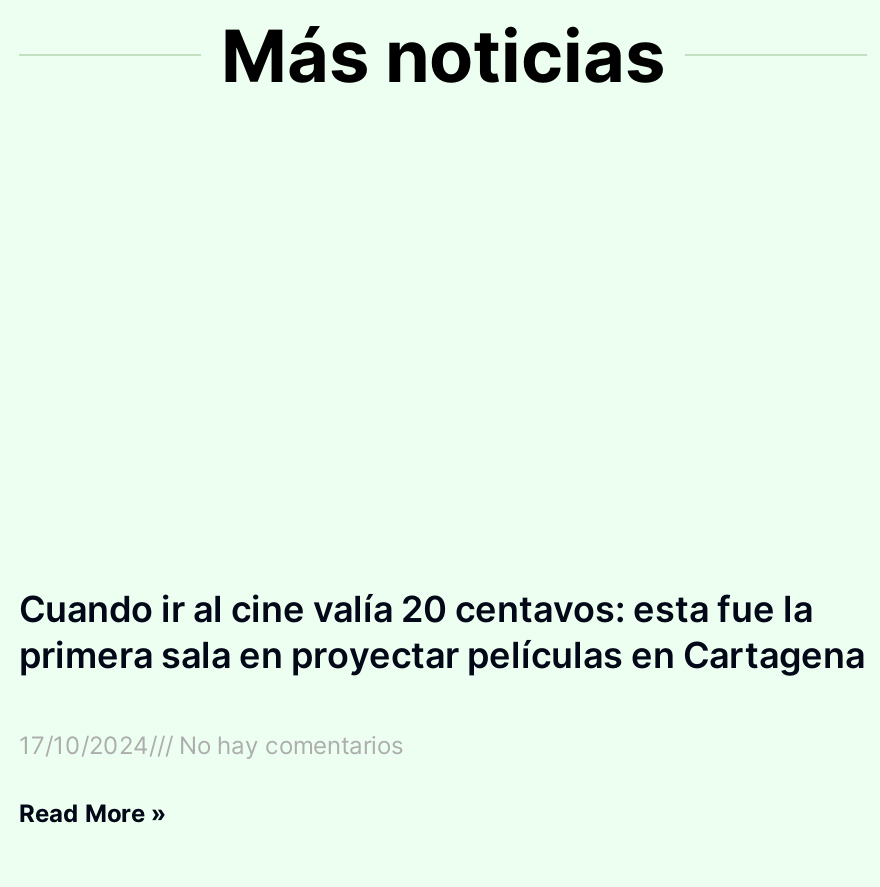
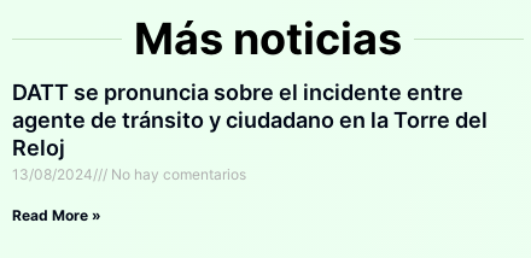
- Cuando ir al cine valía 20 centavos: esta fue la
- primera sala en proyectar películas en Cartagena
- 17/10/2024
+ DATT se pronuncia sobre el incidente entre
+ agente de tránsito y ciudadano en la Torre del
+ Reloj
+ 13/08/2024
